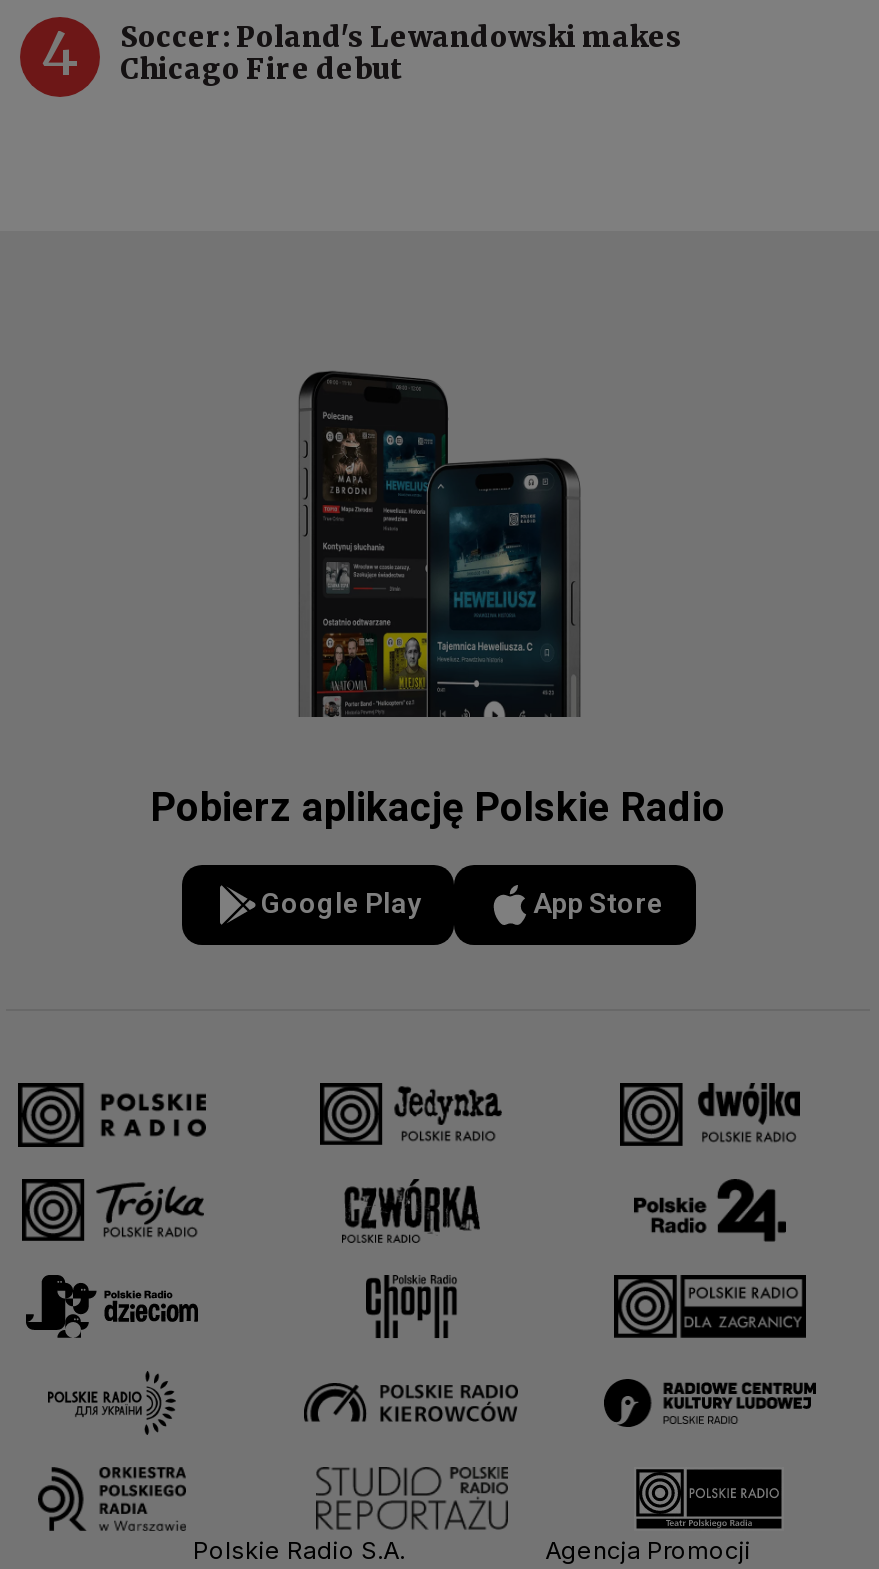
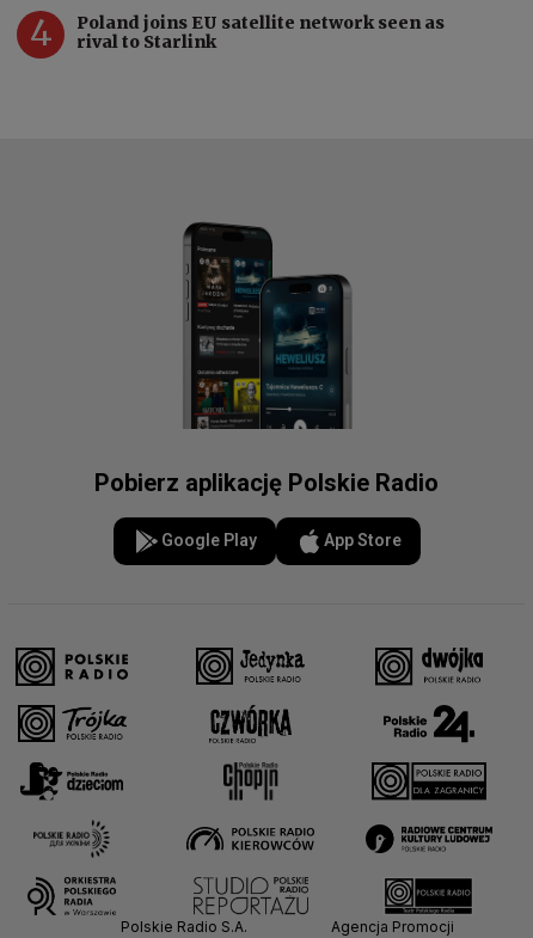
- Soccer: Poland's Lewandowski makes
- Chicago Fire debut
+ Poland joins EU satellite network seen as
+ rival to Starlink
